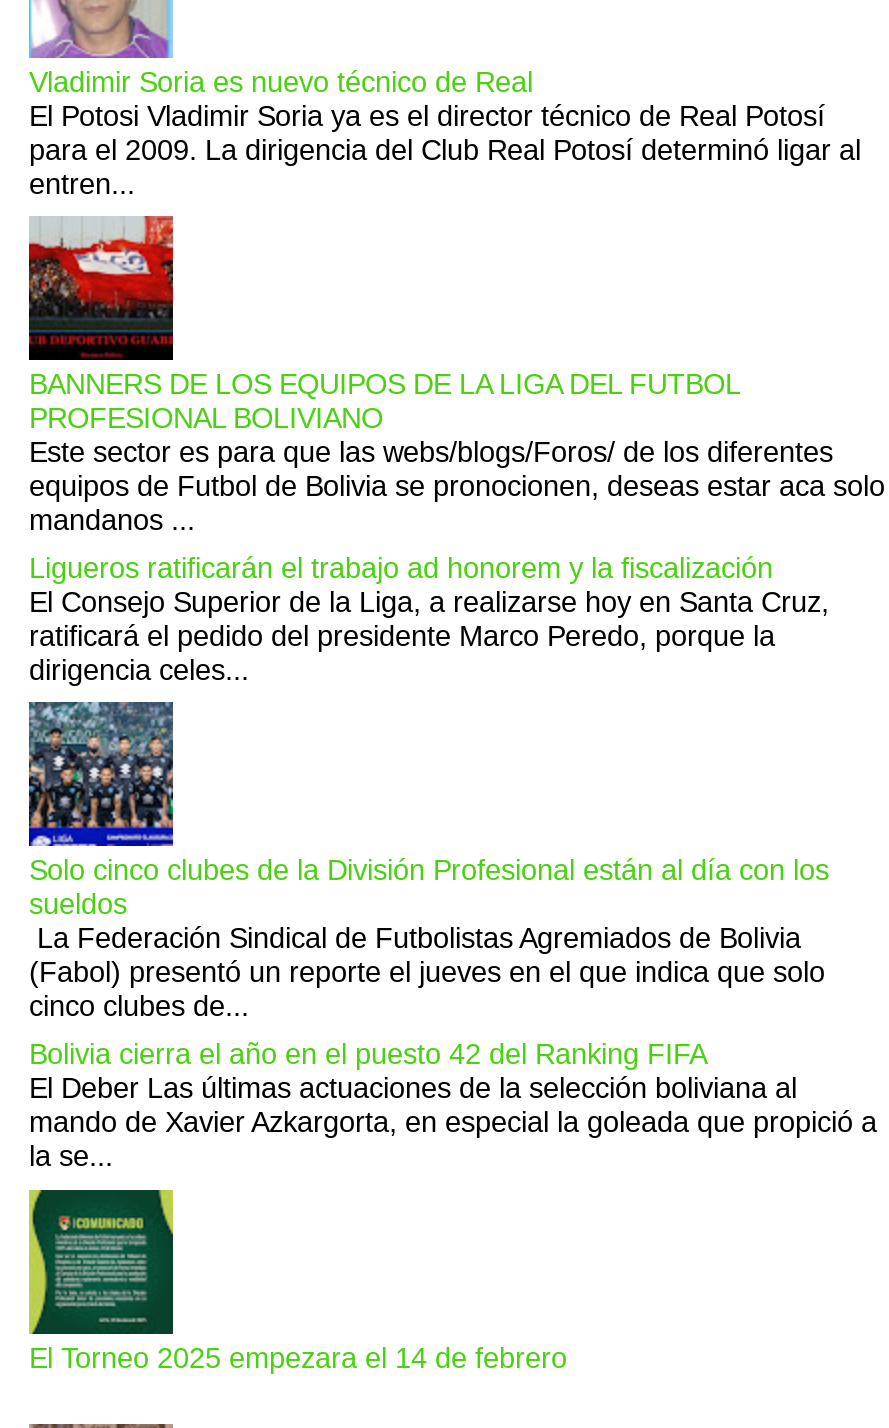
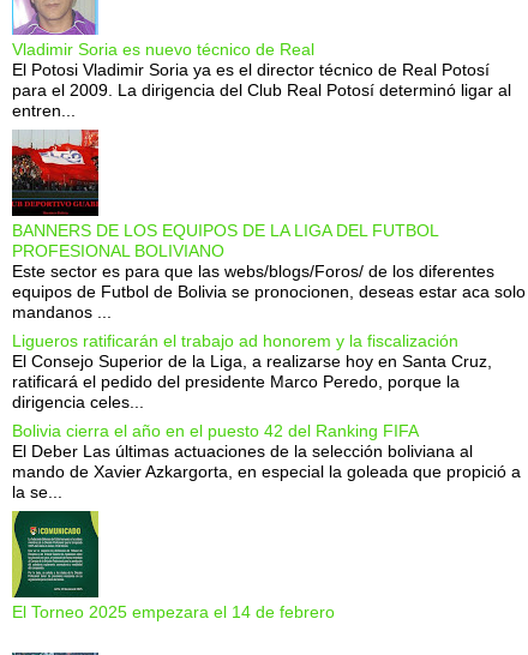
- [image]
- Solo cinco clubes de la División Profesional están al día con los
- sueldos
- La Federación Sindical de Futbolistas Agremiados de Bolivia
- (Fabol) presentó un reporte el jueves en el que indica que solo
- cinco clubes de...
